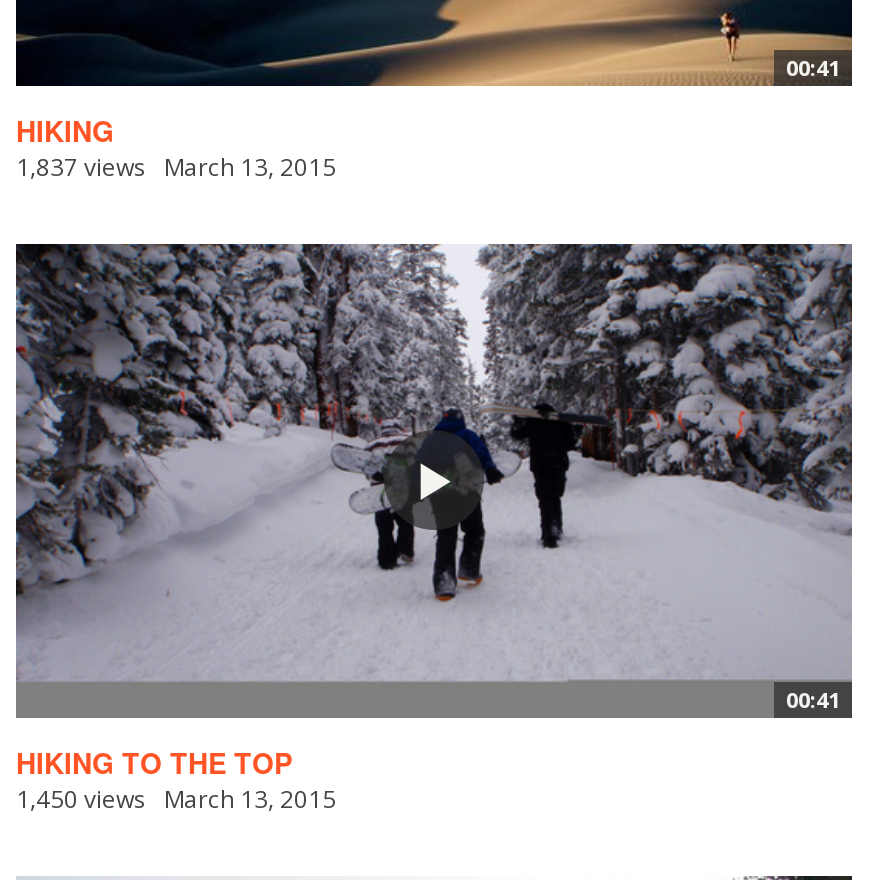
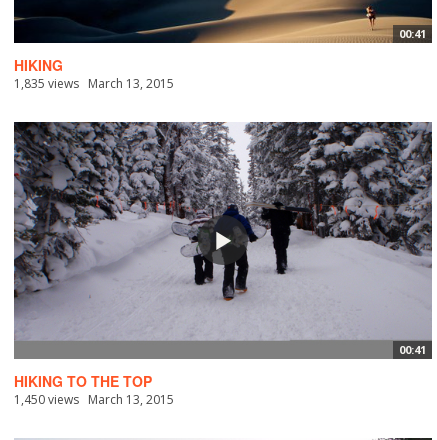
- 1,837 views March 13, 2015
+ 1,835 views March 13, 2015
